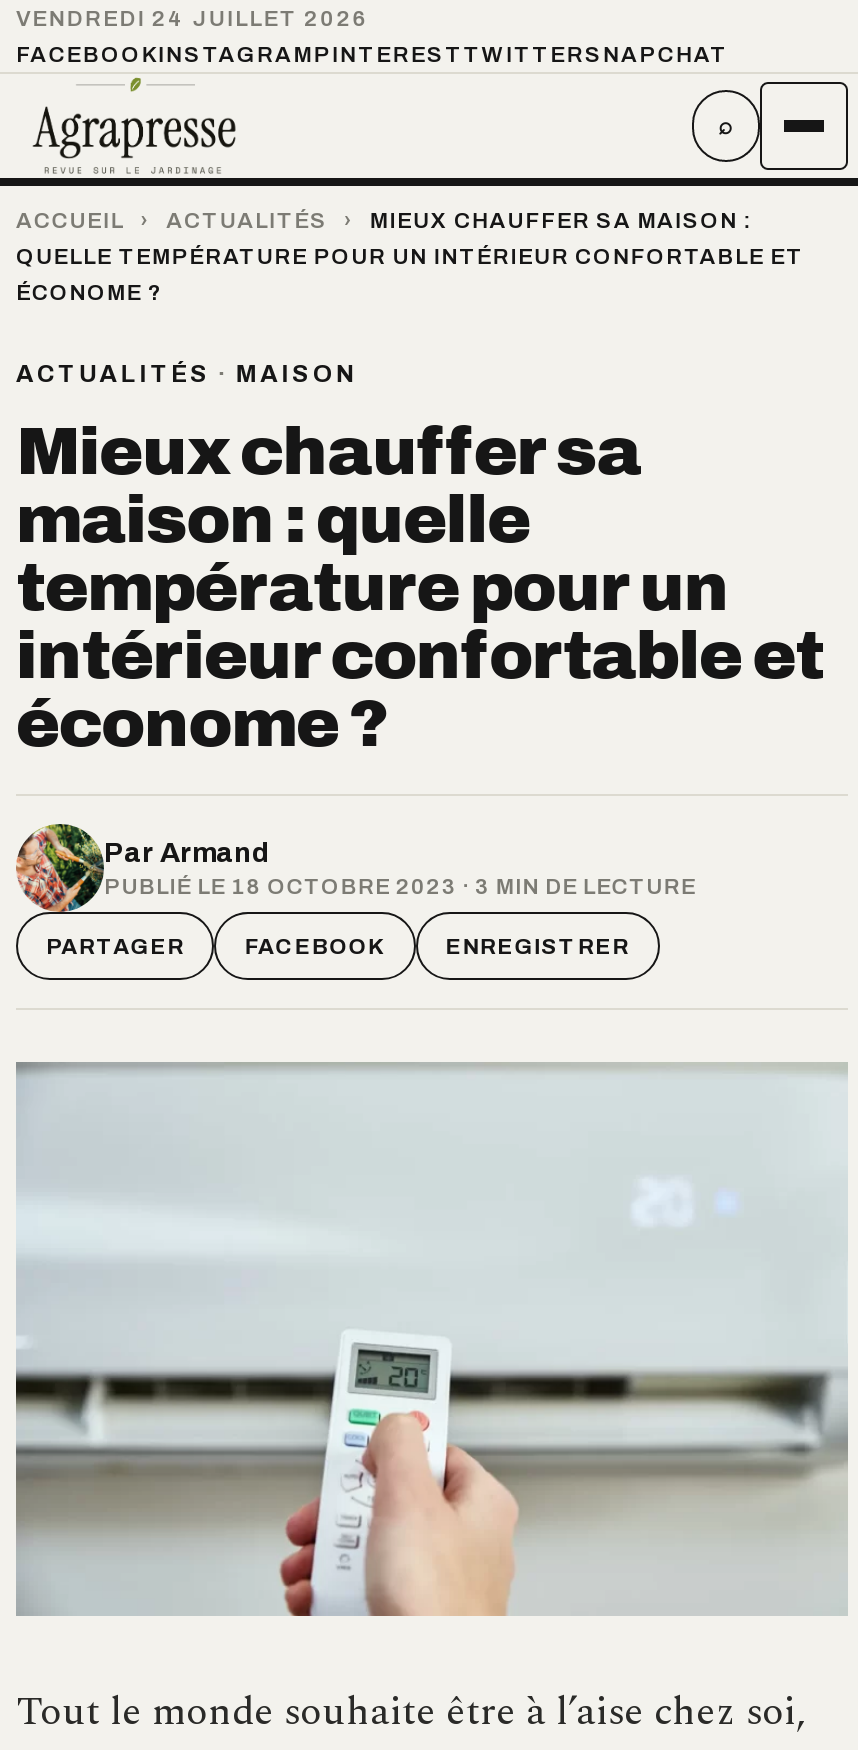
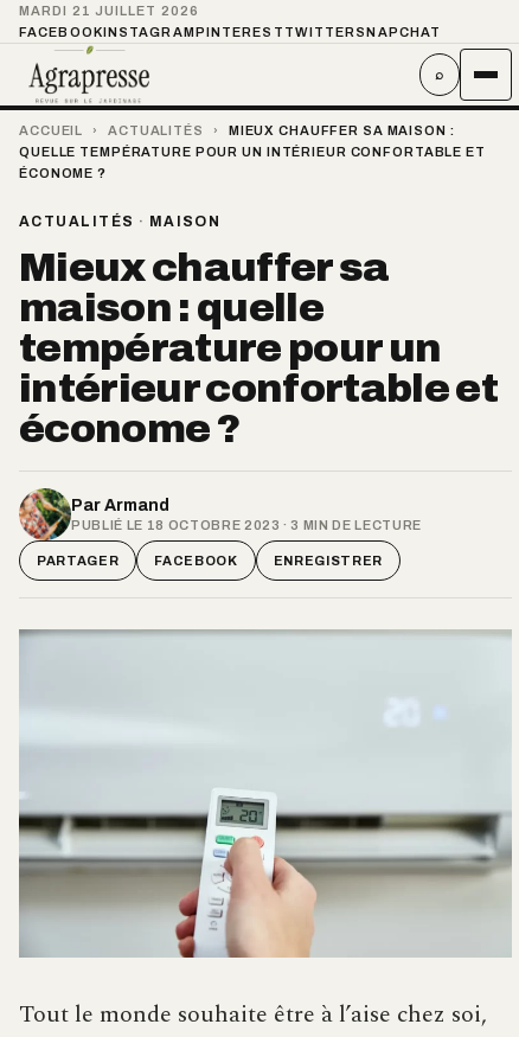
- VENDREDI 24 JUILLET 2026
+ MARDI 21 JUILLET 2026
